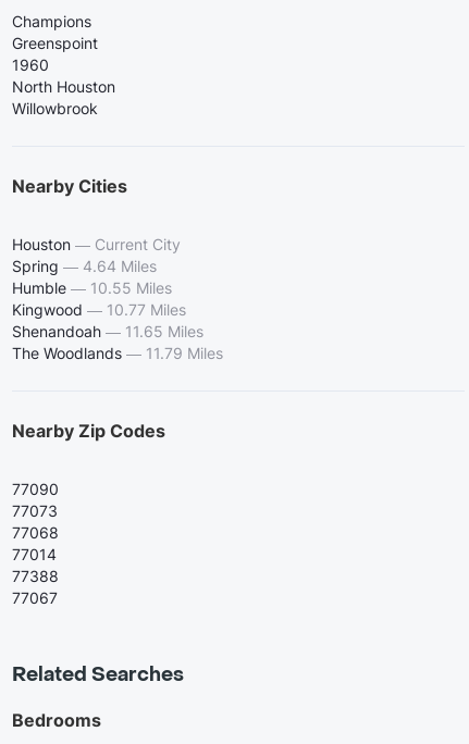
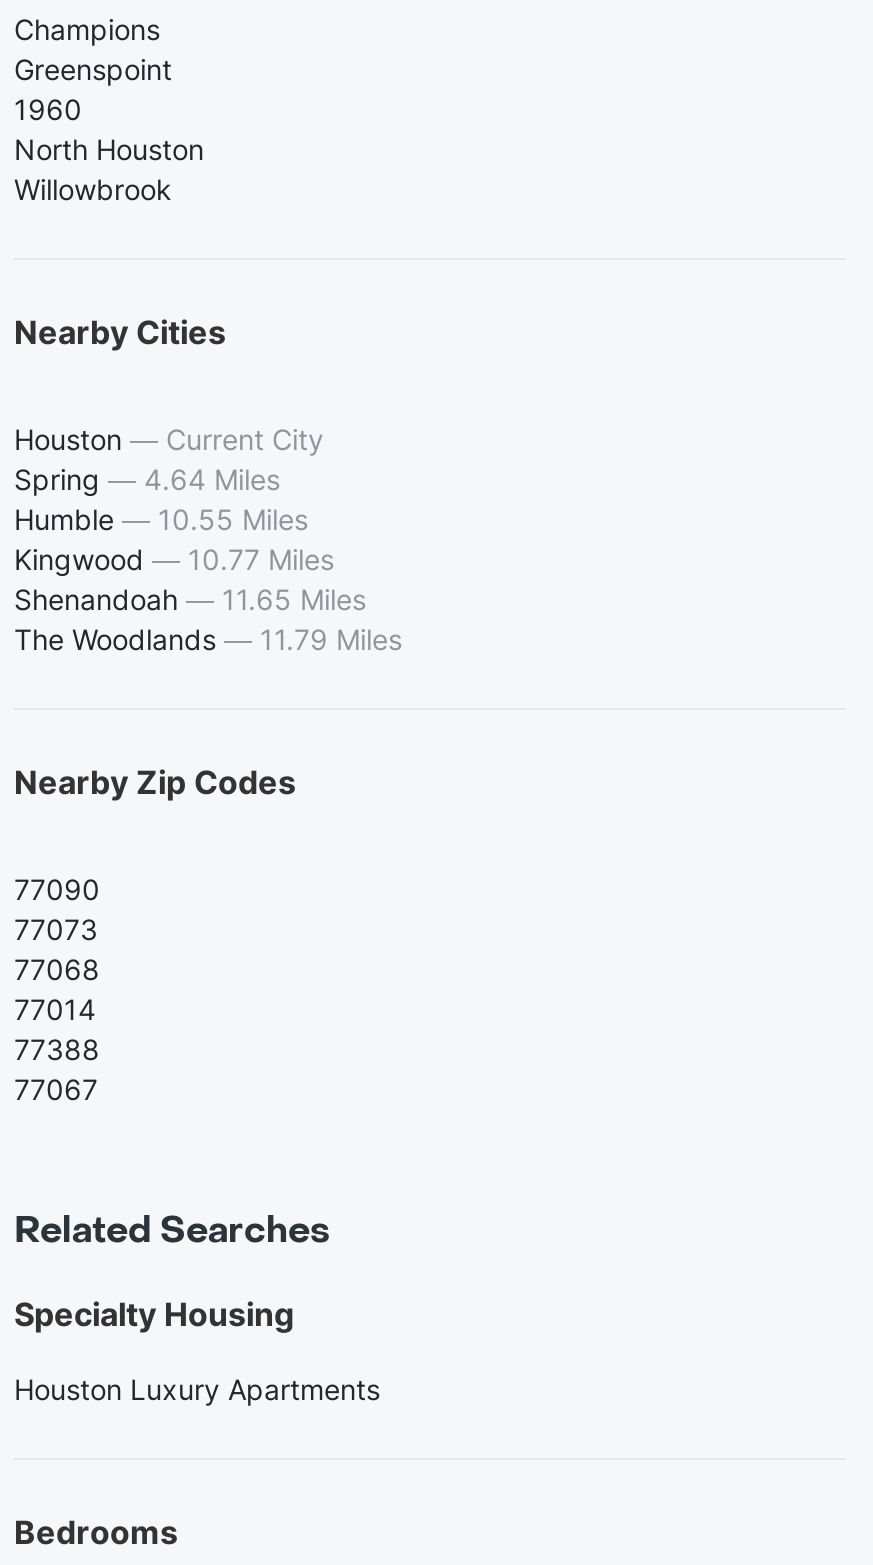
+ Specialty Housing
+ Houston Luxury Apartments
